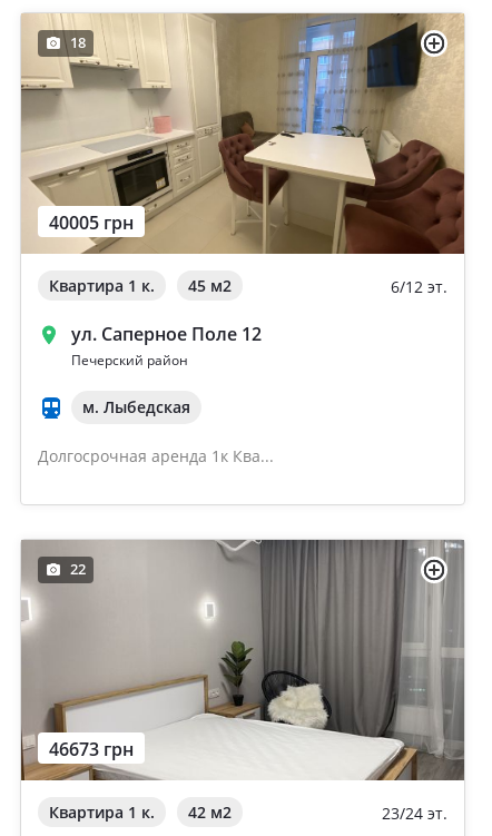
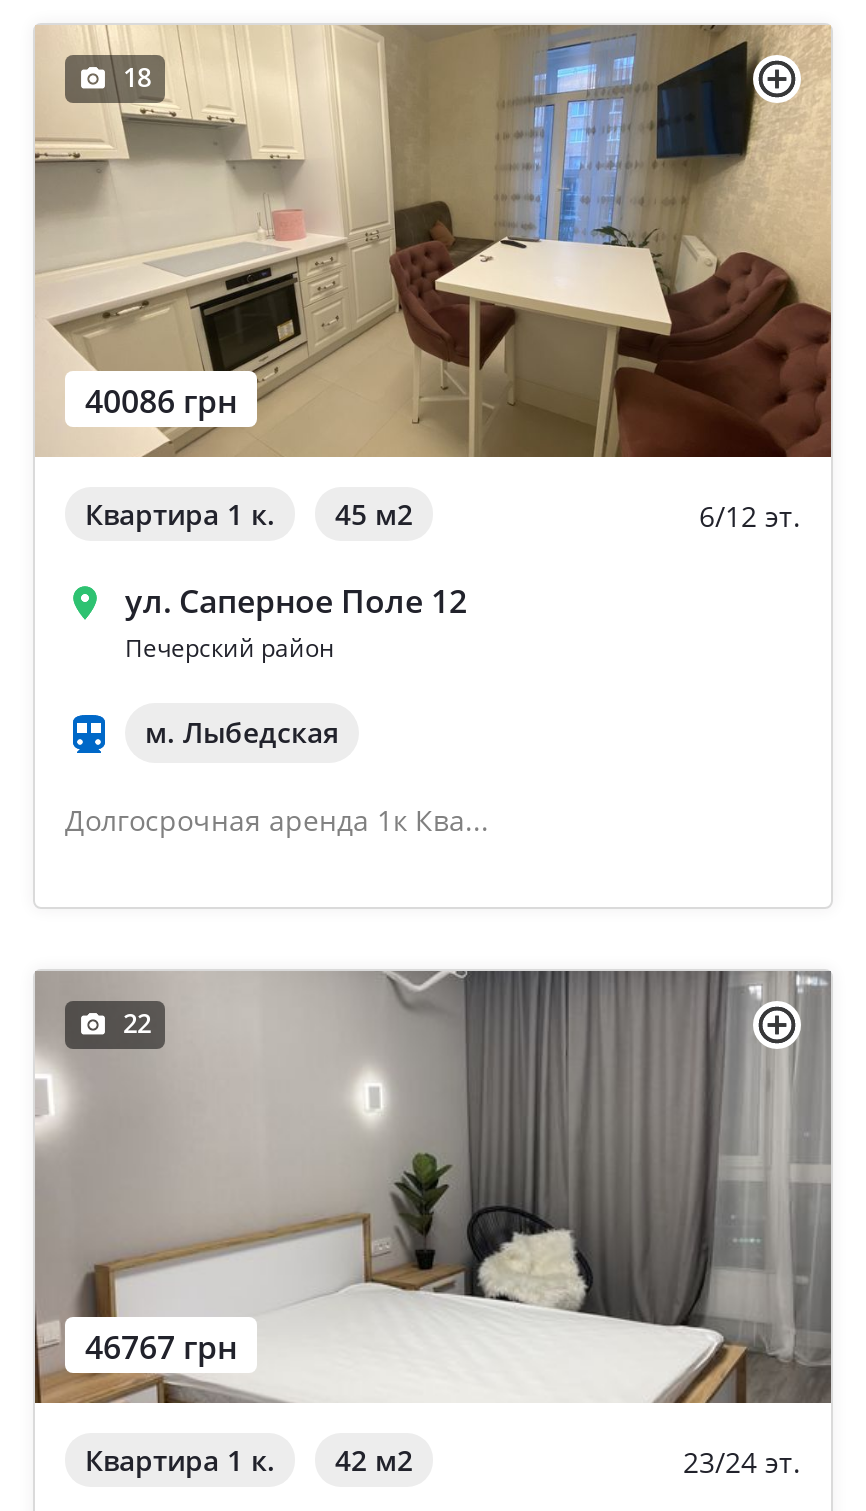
- 40005 грн
+ 40086 грн

- 46673 грн
+ 46767 грн
